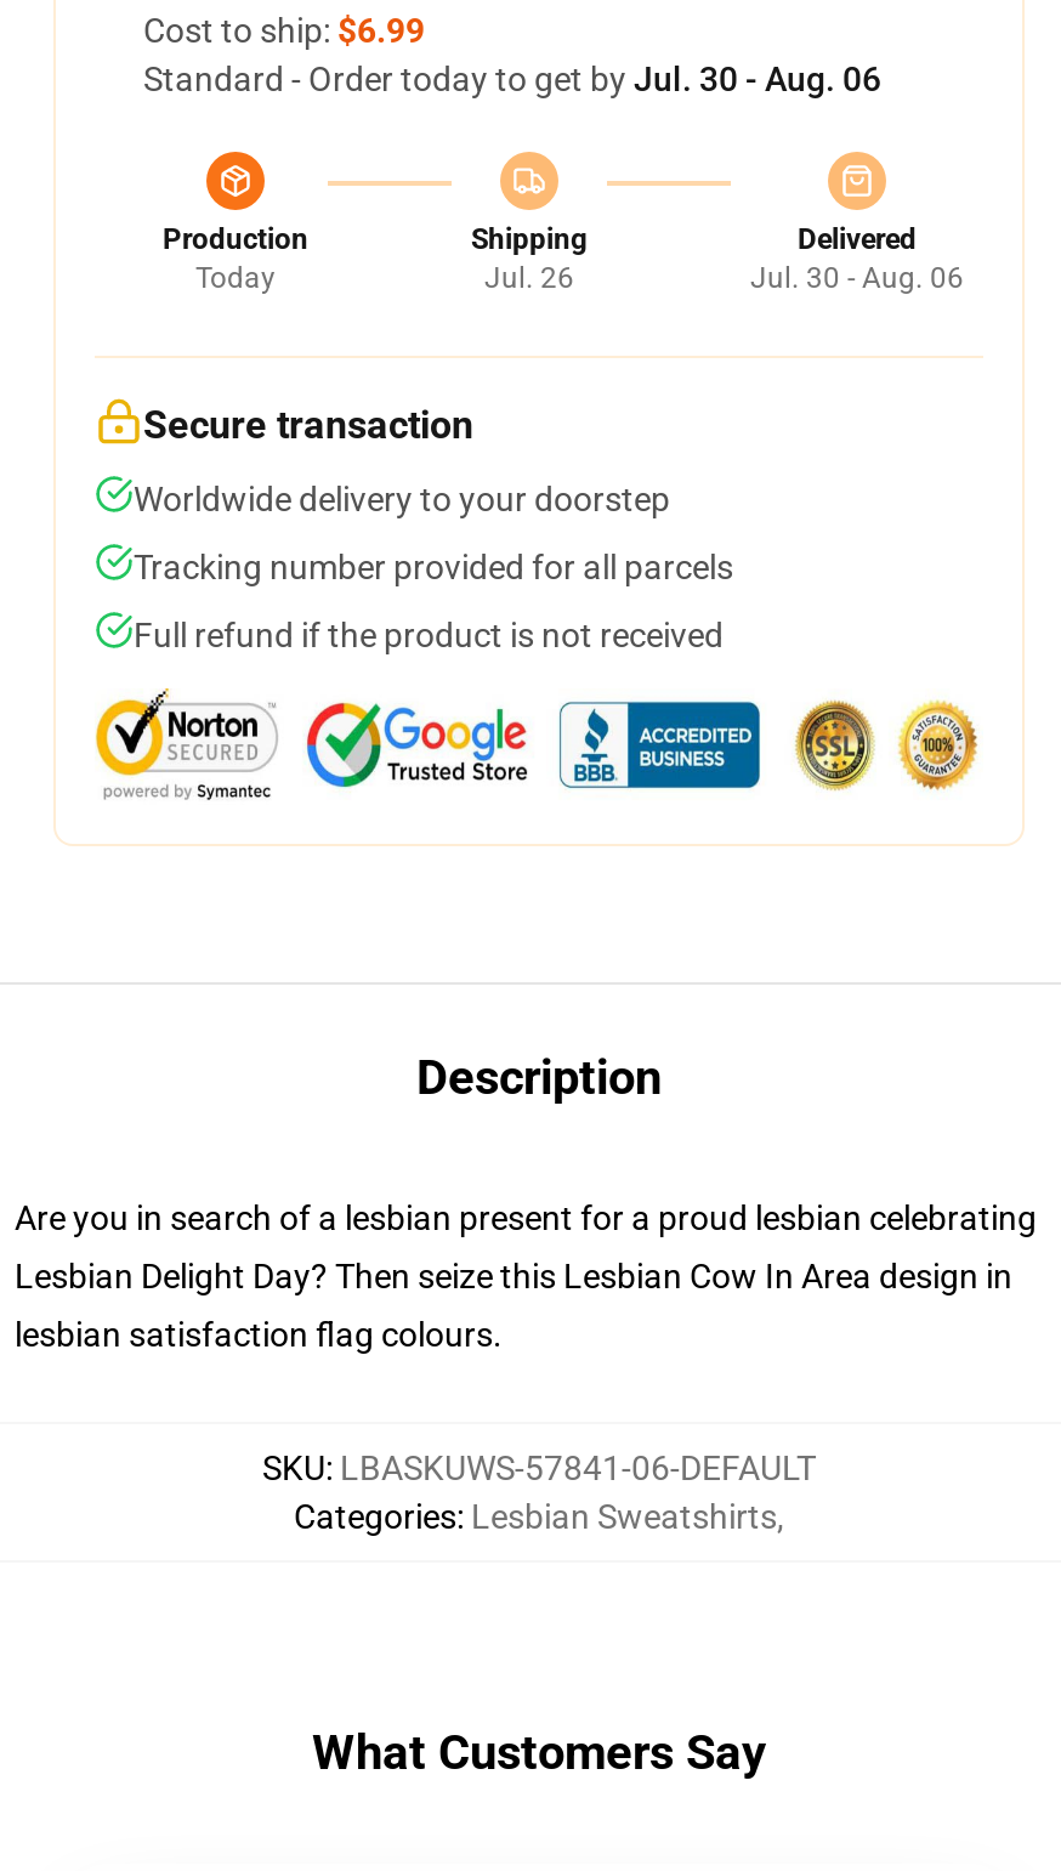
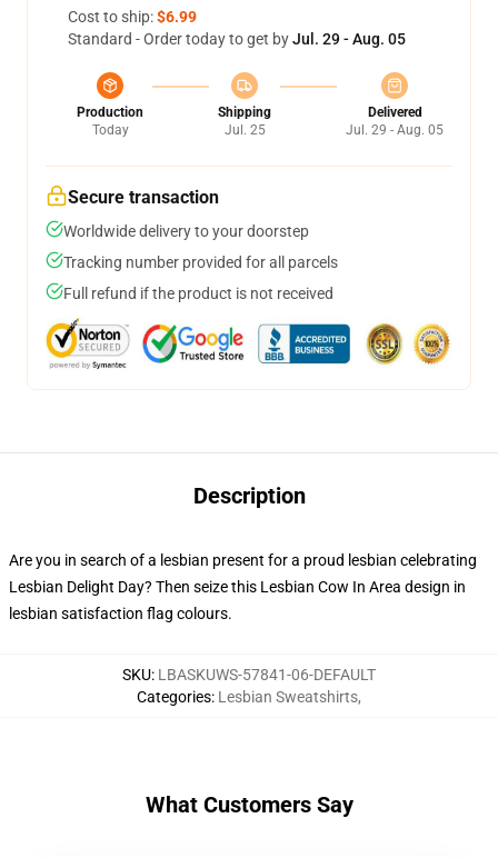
- Standard - Order today to get by Jul. 30 - Aug. 06
+ Standard - Order today to get by Jul. 29 - Aug. 05

- Jul. 26
+ Jul. 25

- Jul. 30 - Aug. 06
+ Jul. 29 - Aug. 05
